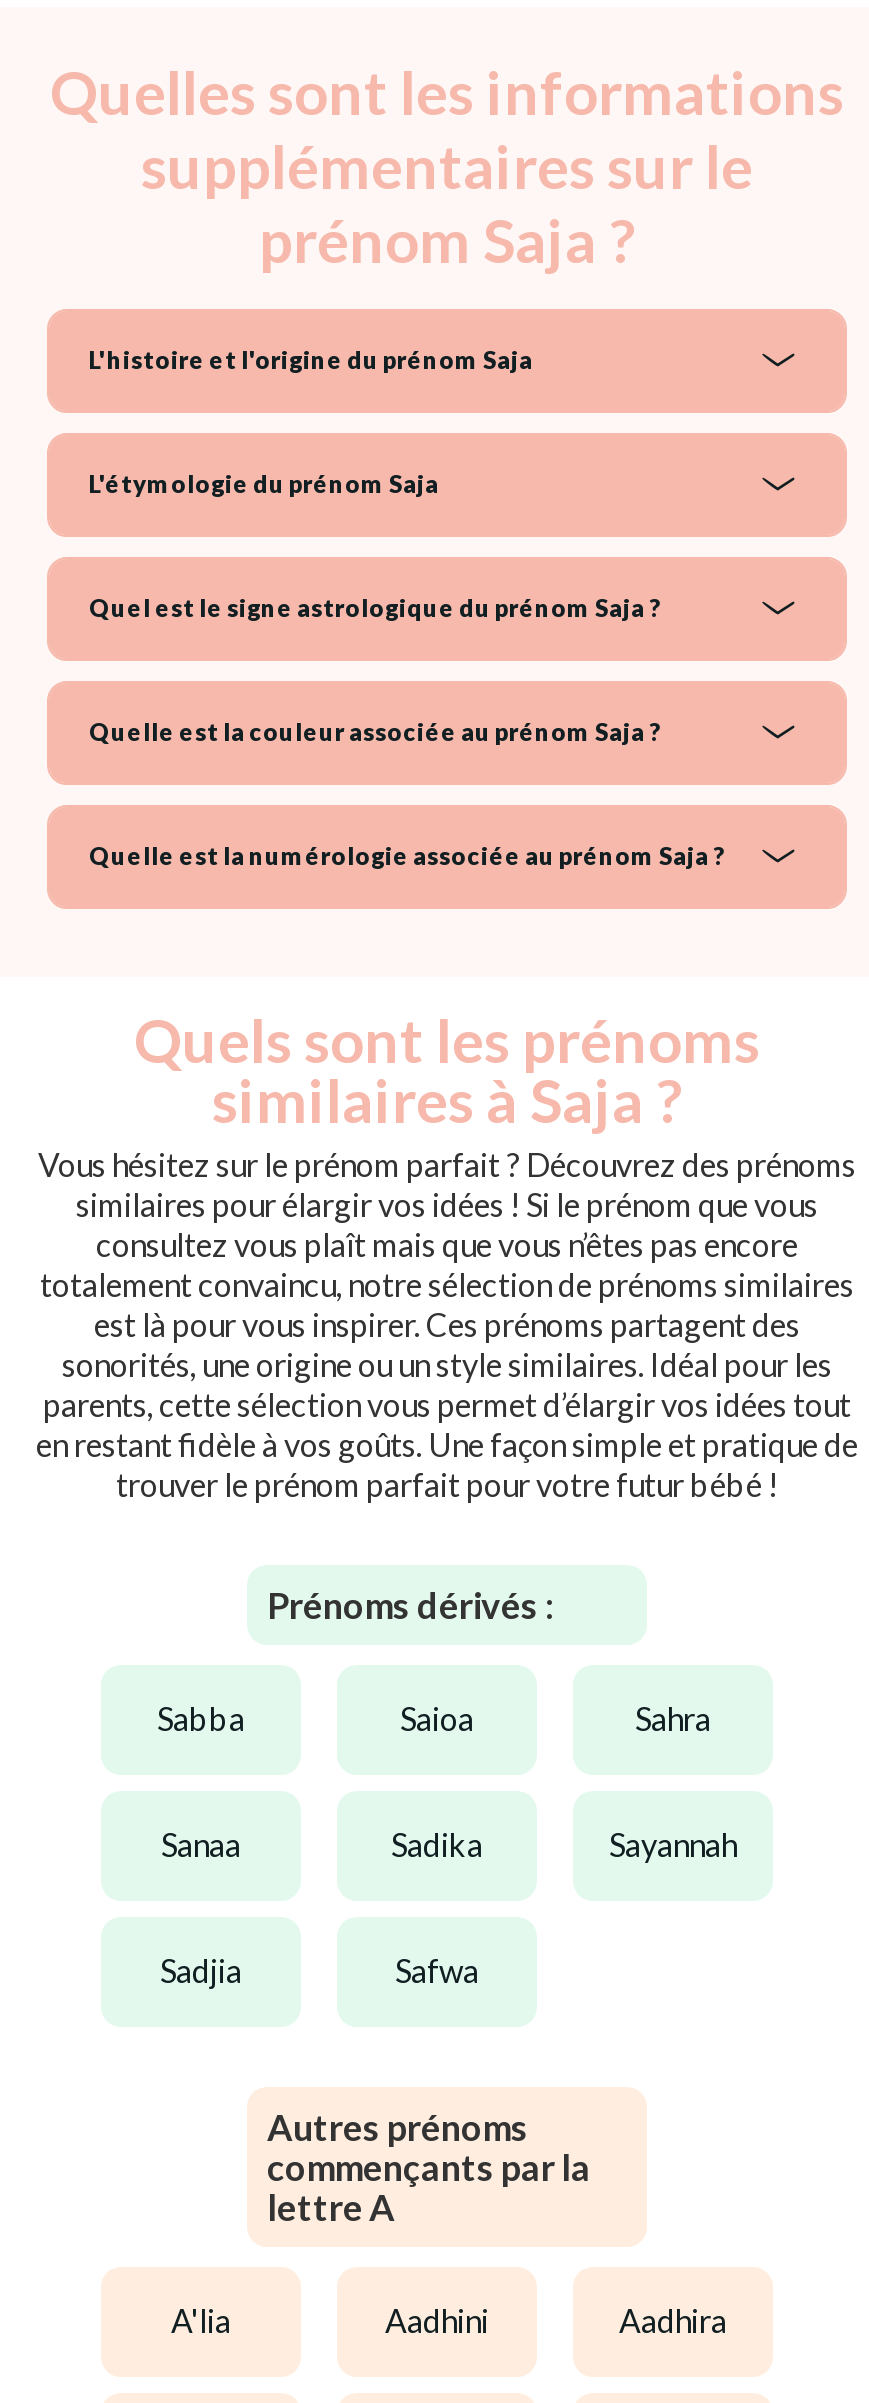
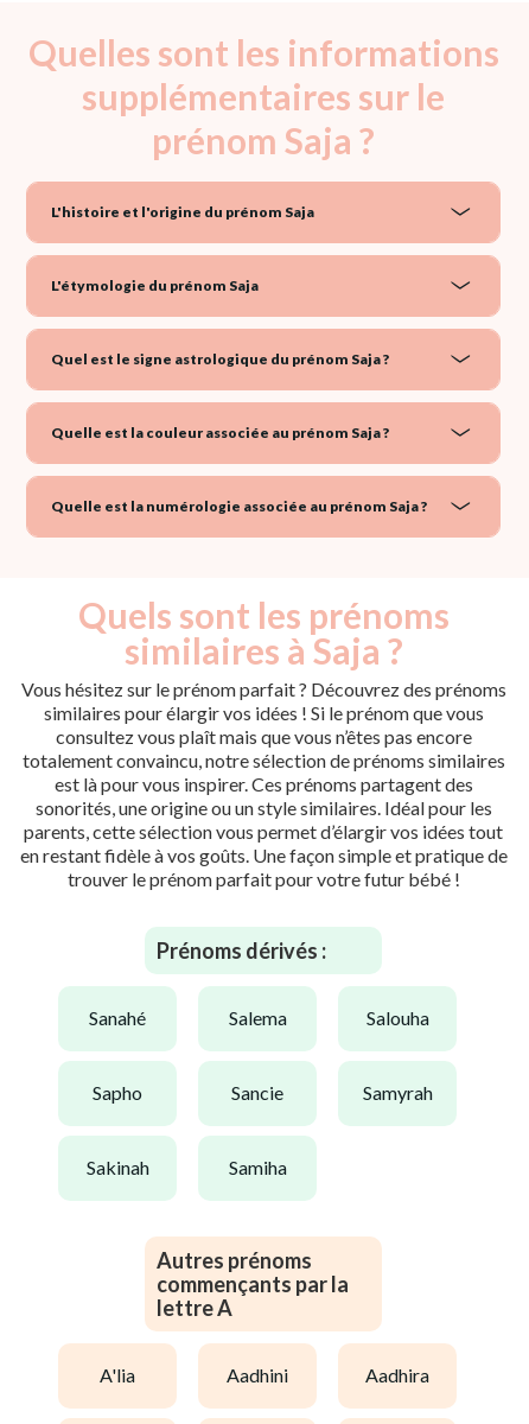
- sabba
- saioa
- sahra
+ sanahé
+ salema
+ salouha

- sanaa
- sadika
- sayannah
+ sapho
+ sancie
+ samyrah

- sadjia
- safwa
+ sakinah
+ samiha
